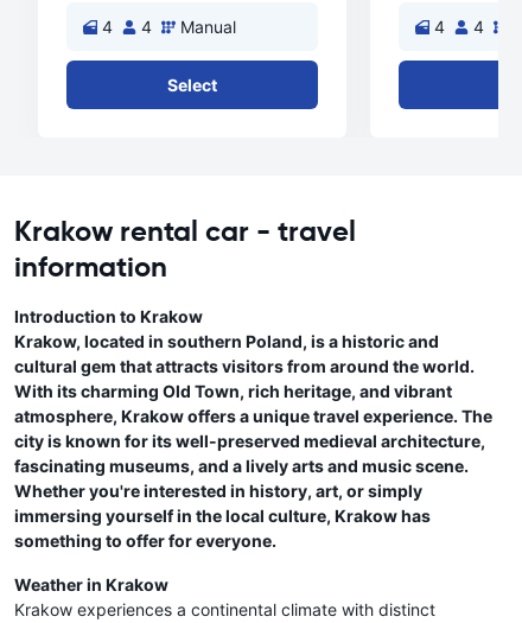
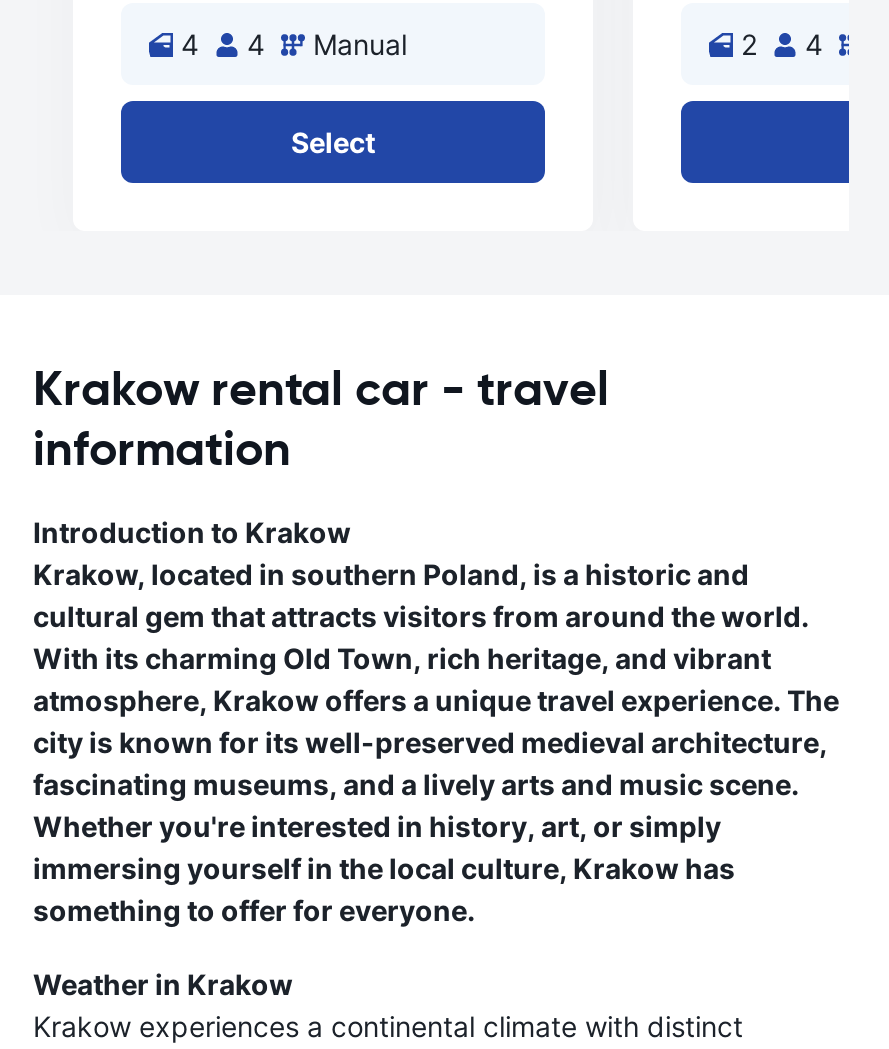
- 4
+ 2
